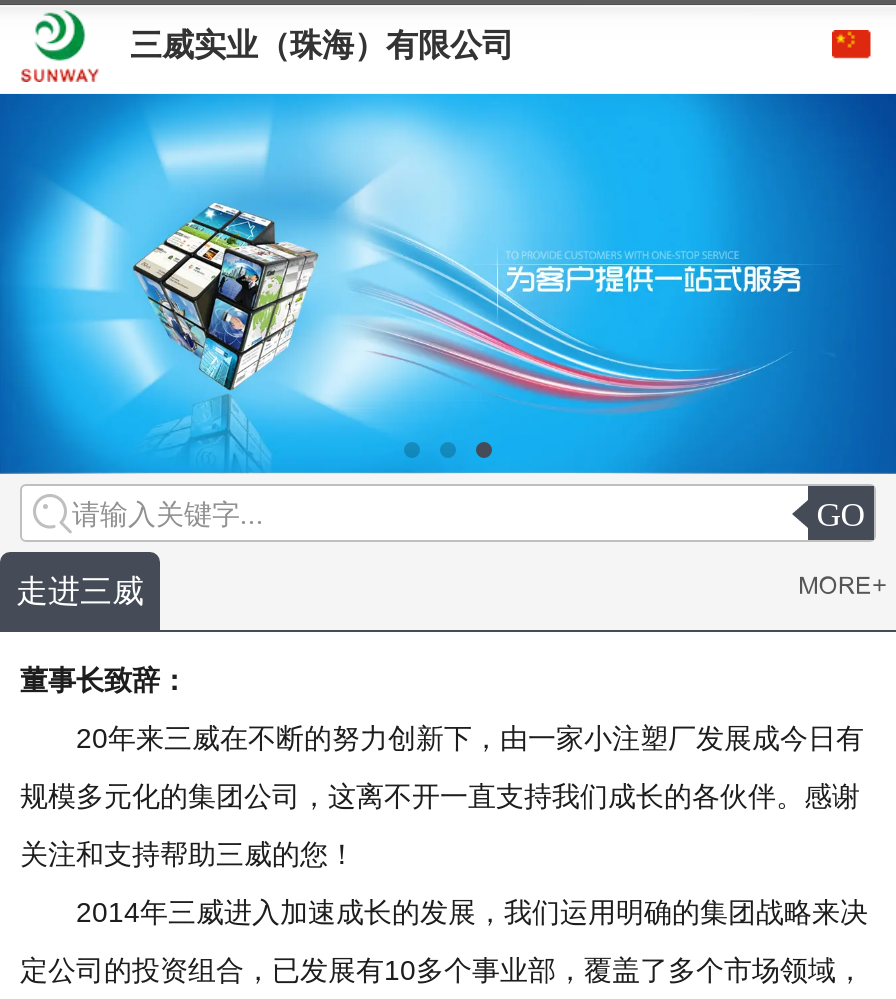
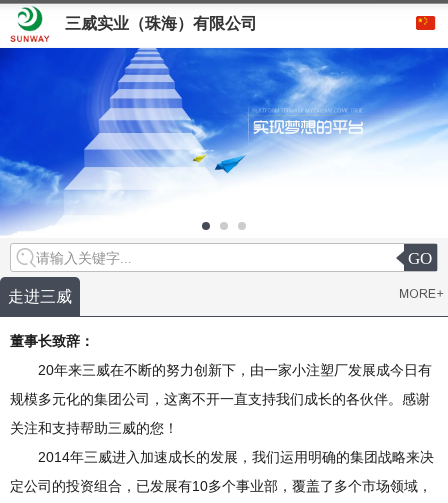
- [image]
+ [image]
